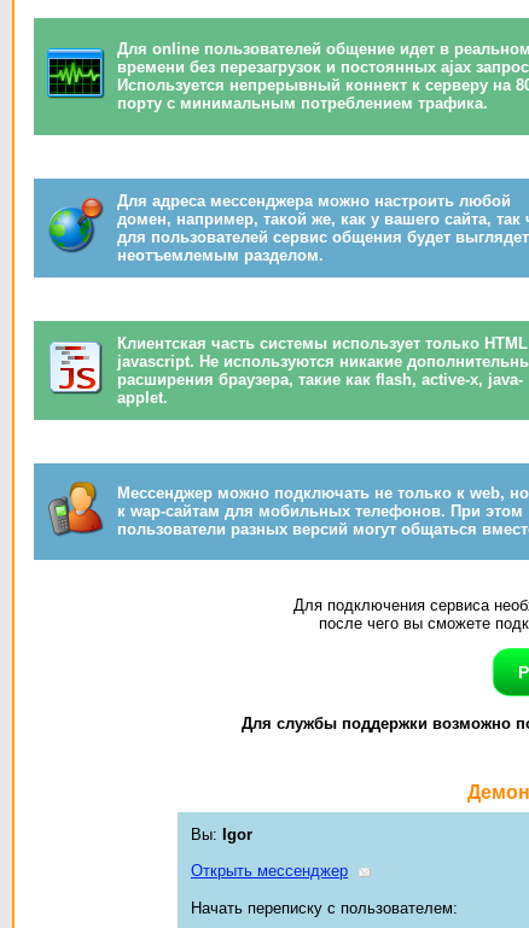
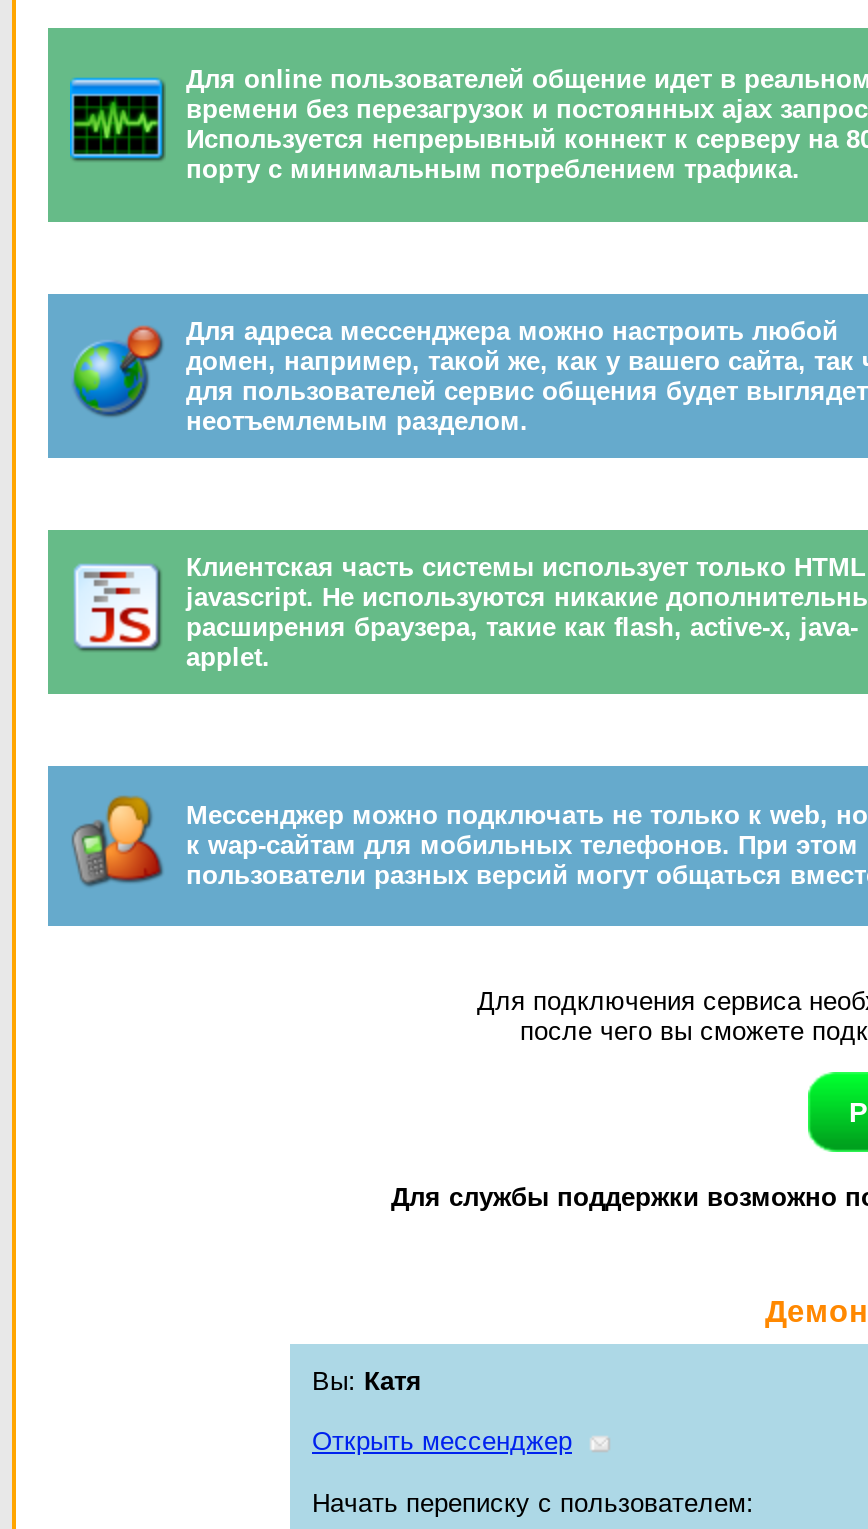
- Вы: Igor
+ Вы: Катя
